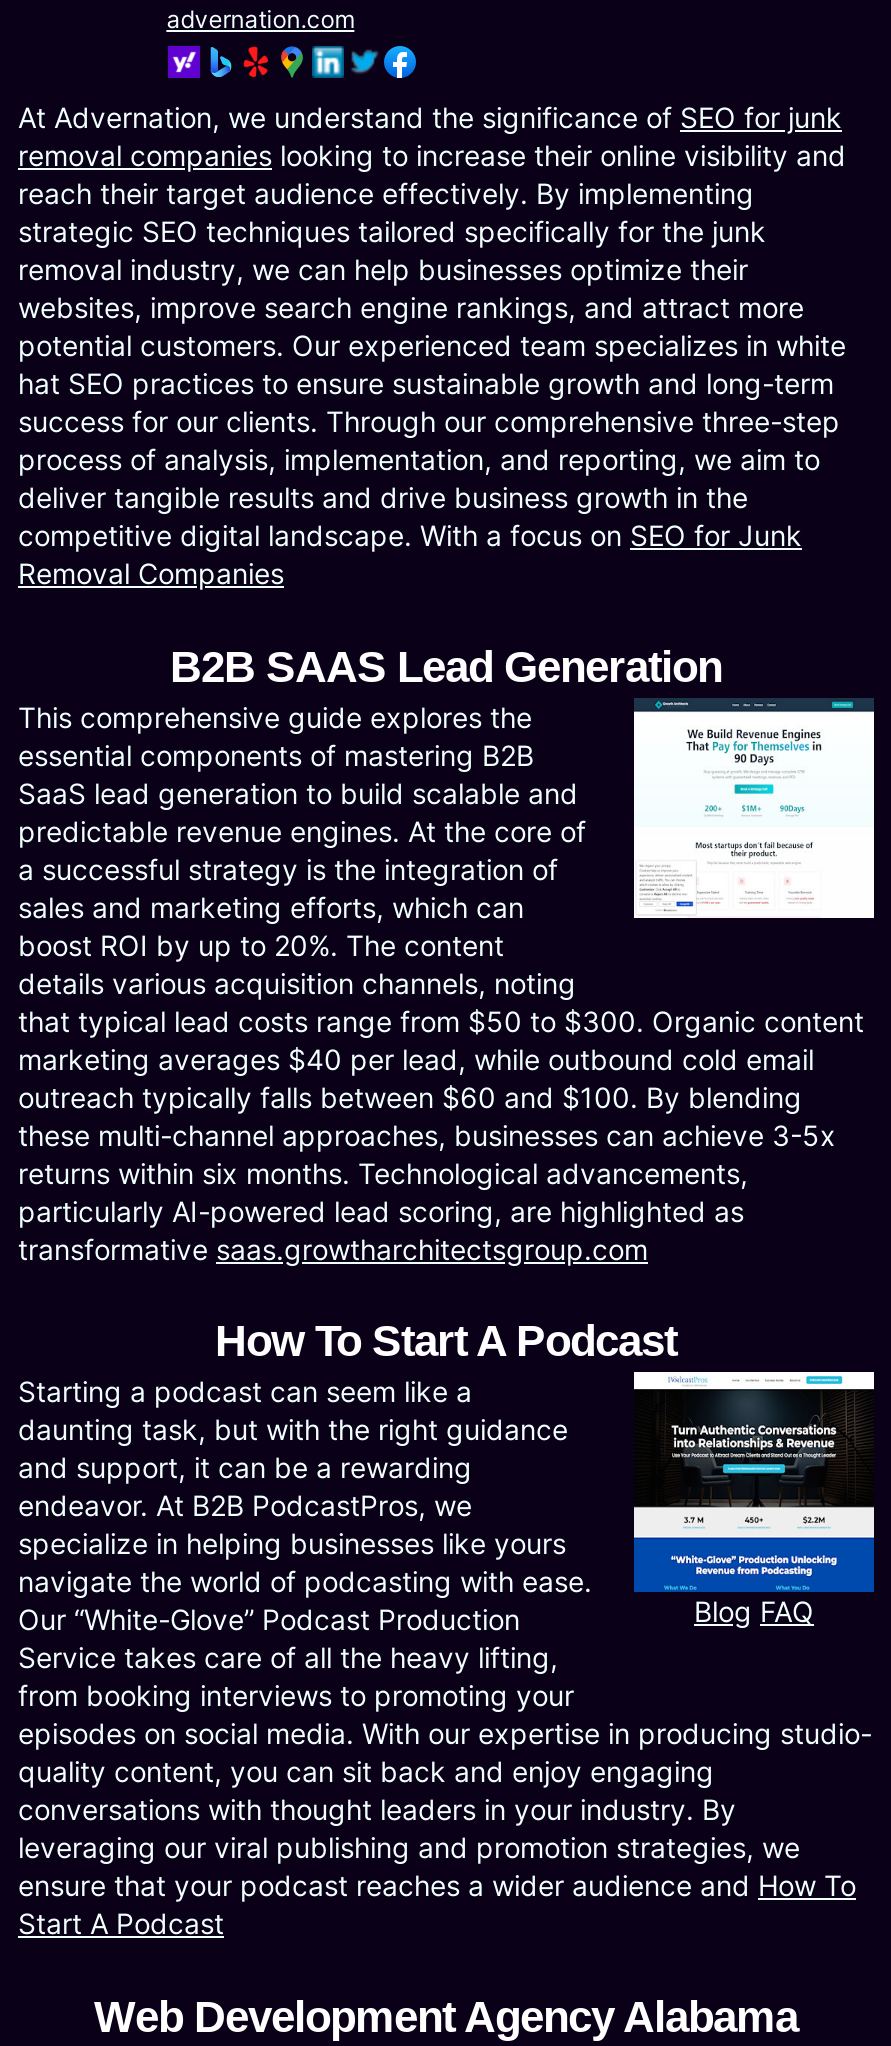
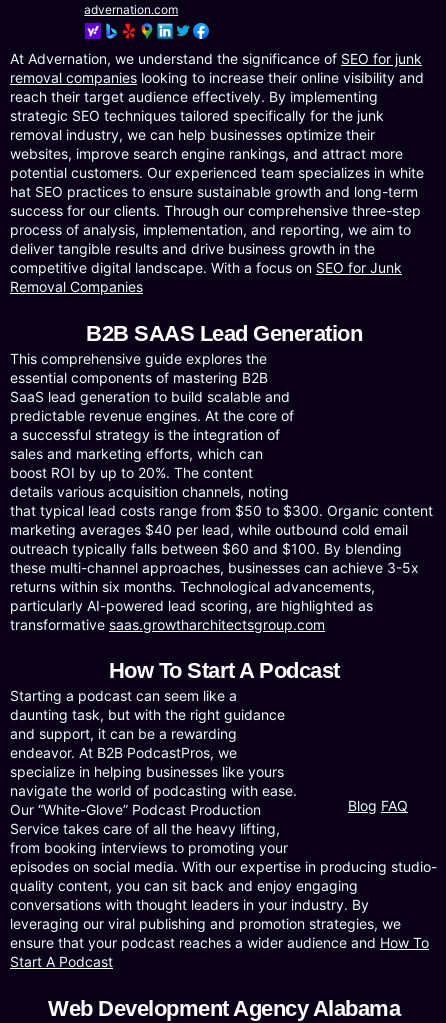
- [image]

- [image]

- [image]
